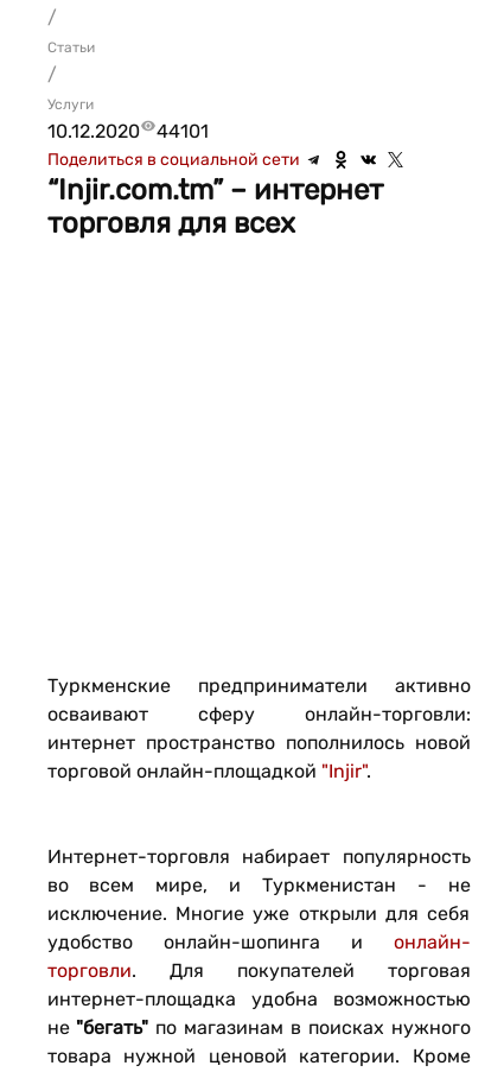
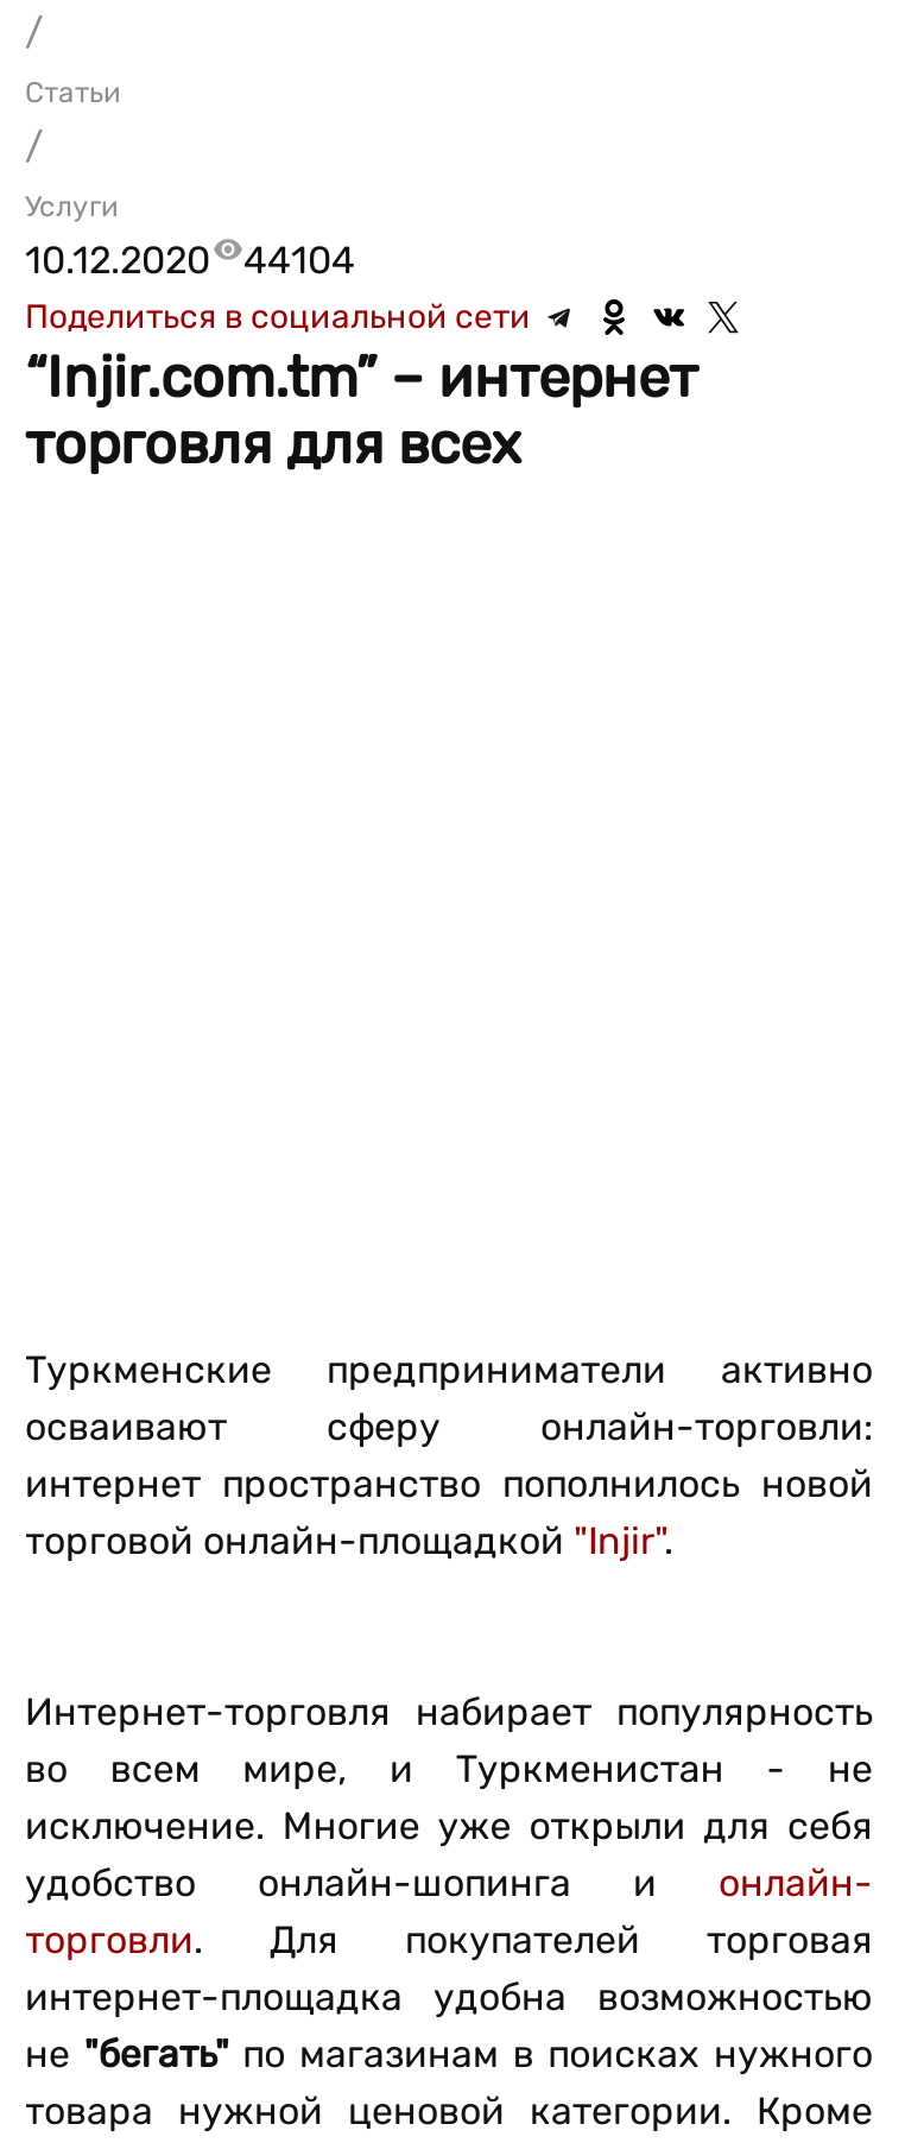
- 10.12.2020 44101
+ 10.12.2020 44104
